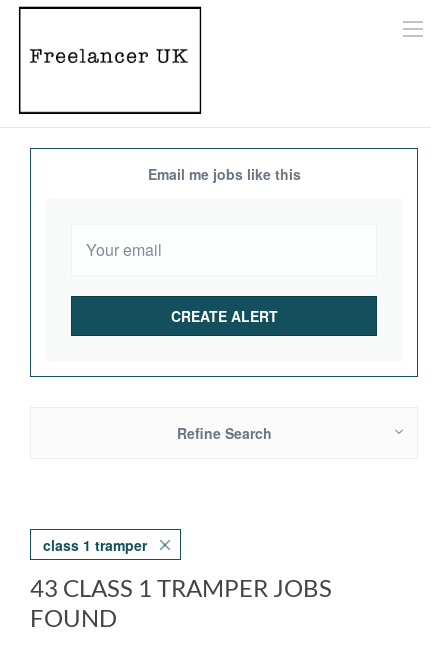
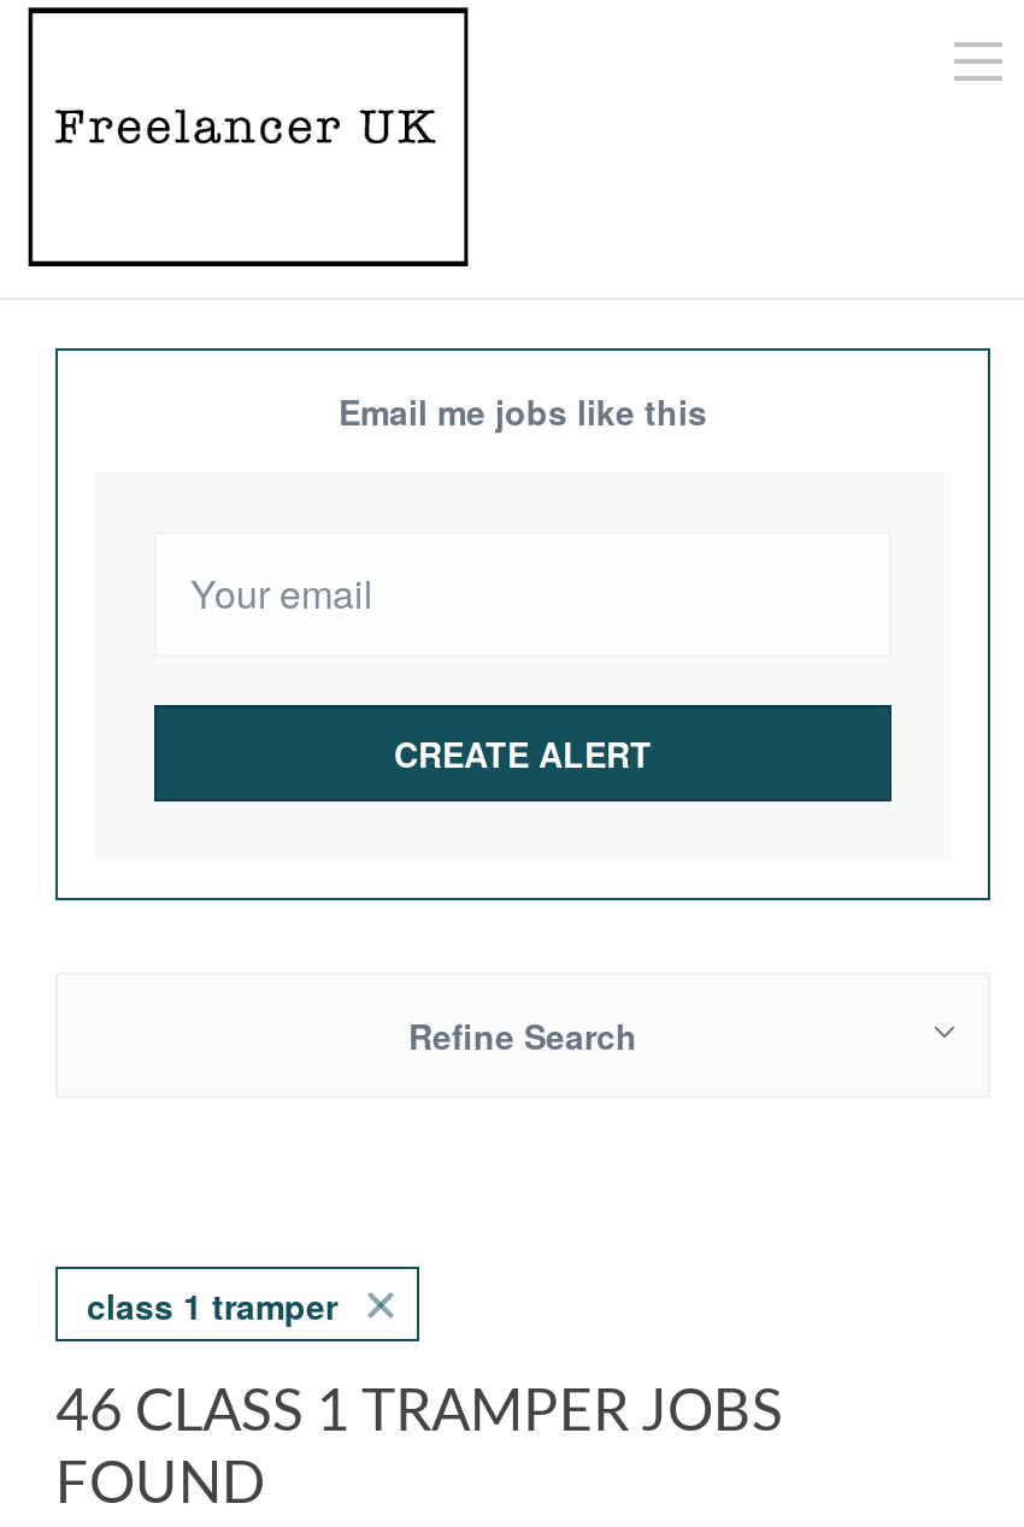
- 43 CLASS 1 TRAMPER JOBS
+ 46 CLASS 1 TRAMPER JOBS
